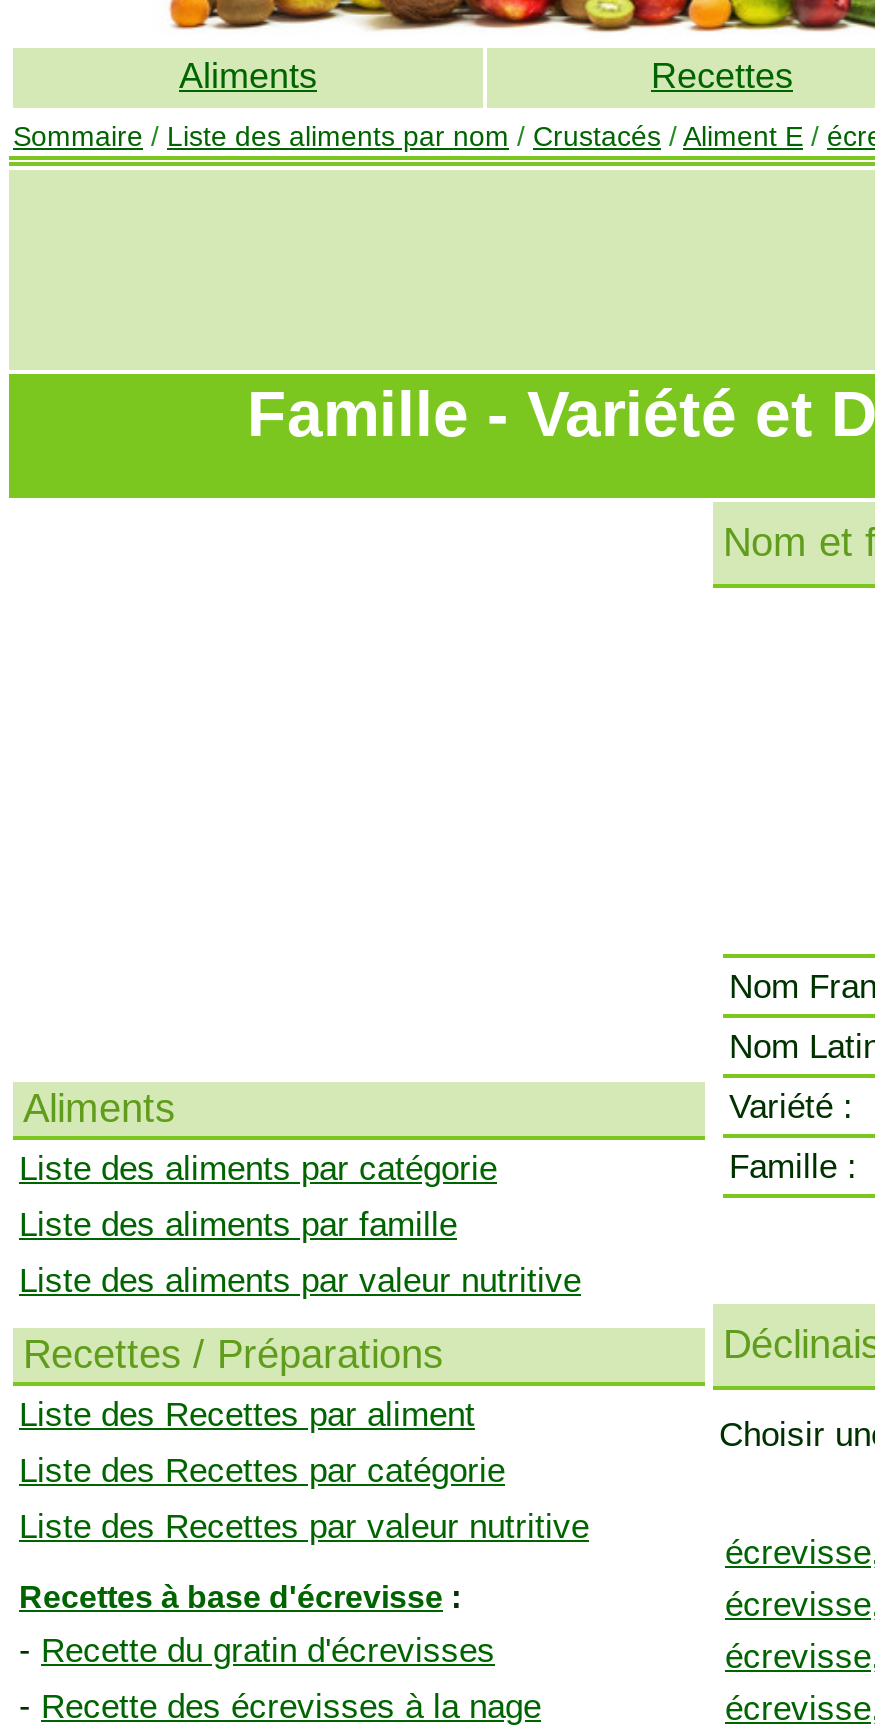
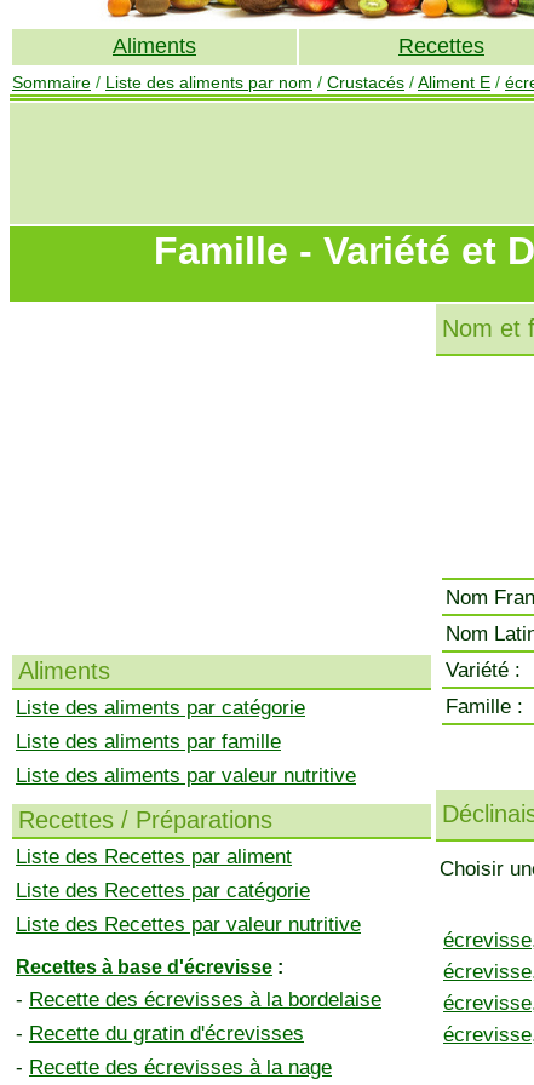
+ - Recette des écrevisses à la bordelaise
